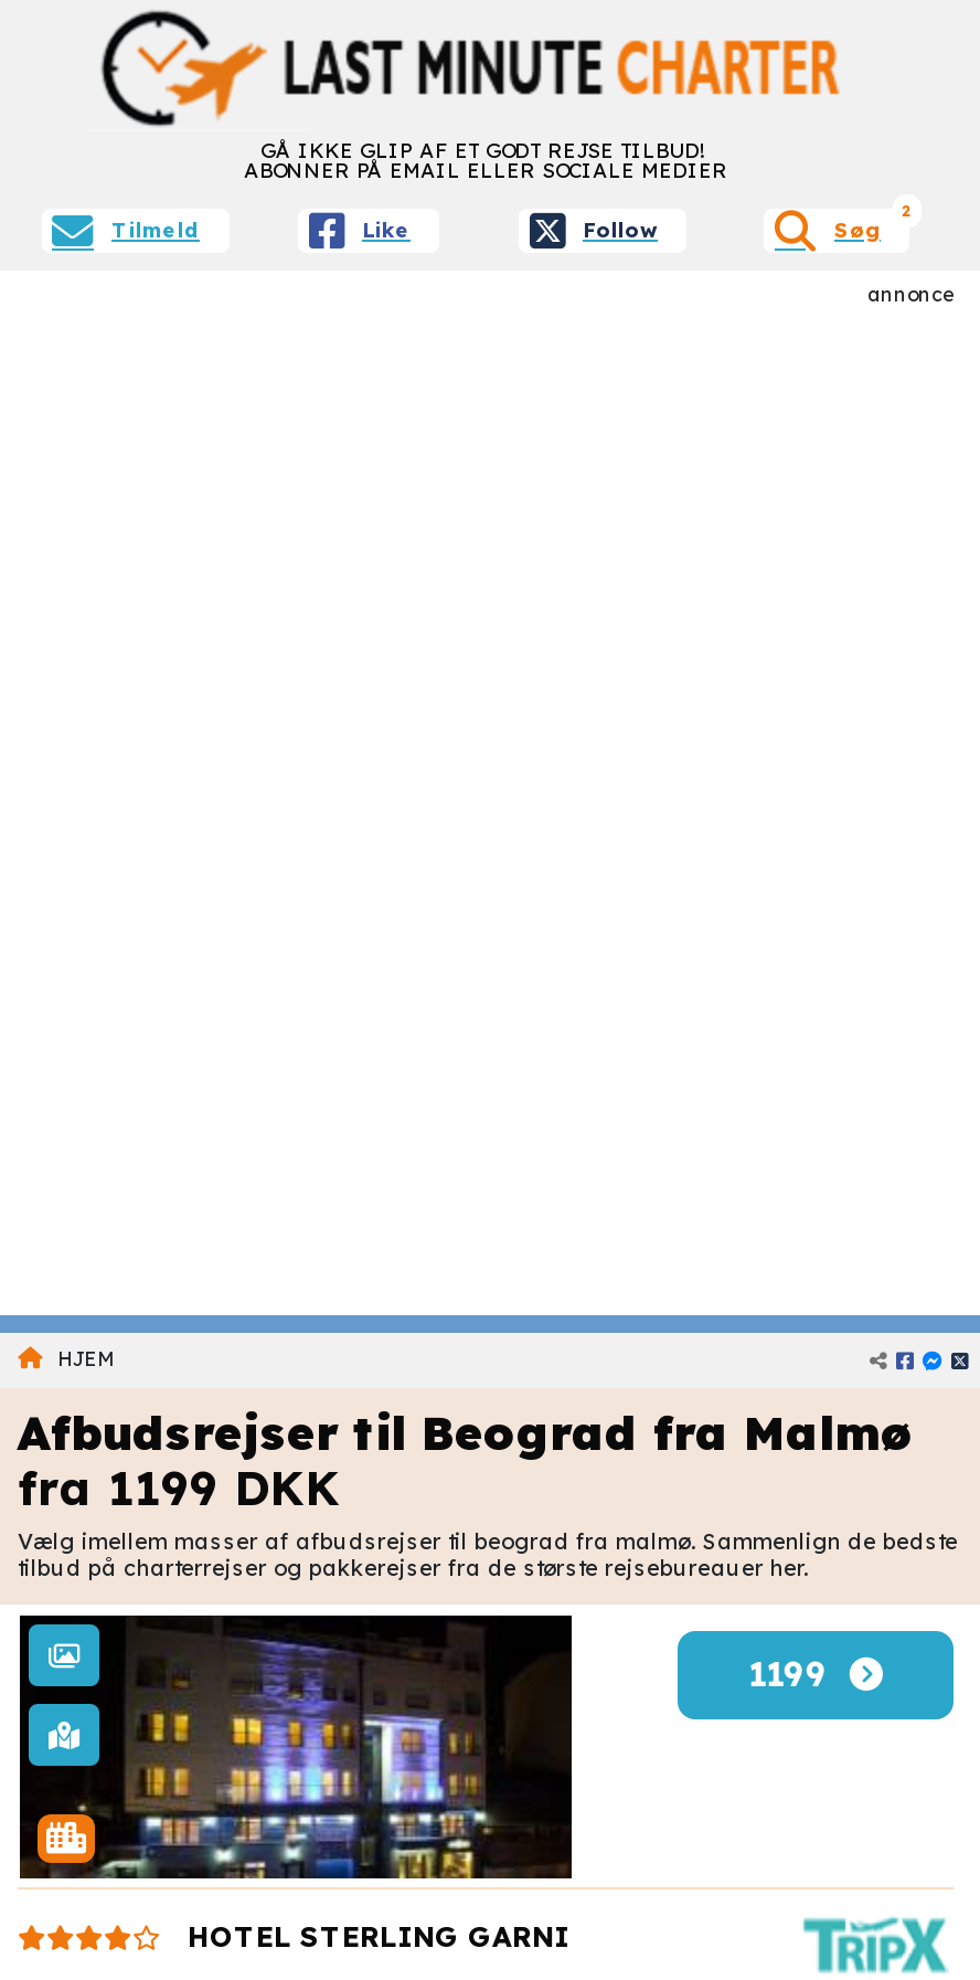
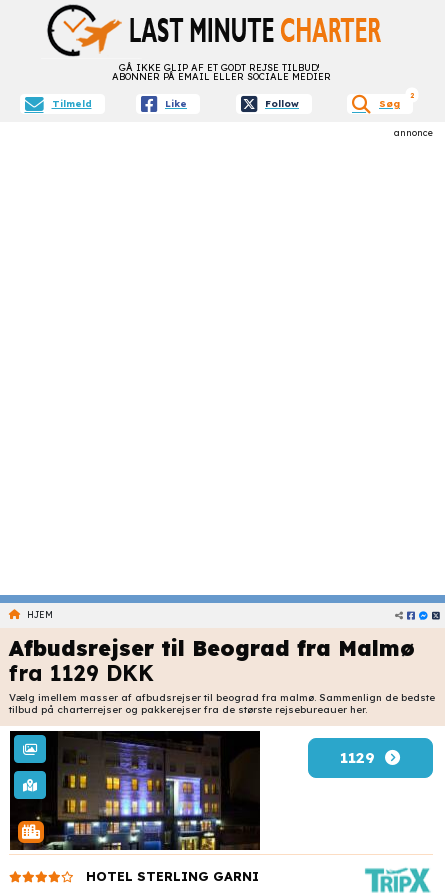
- fra 1199 DKK
+ fra 1129 DKK

- 1199
+ 1129
